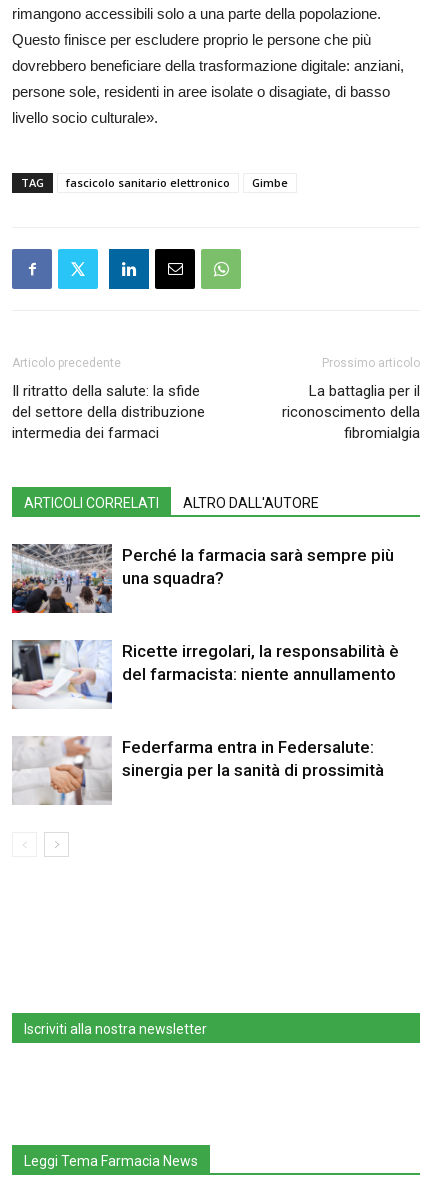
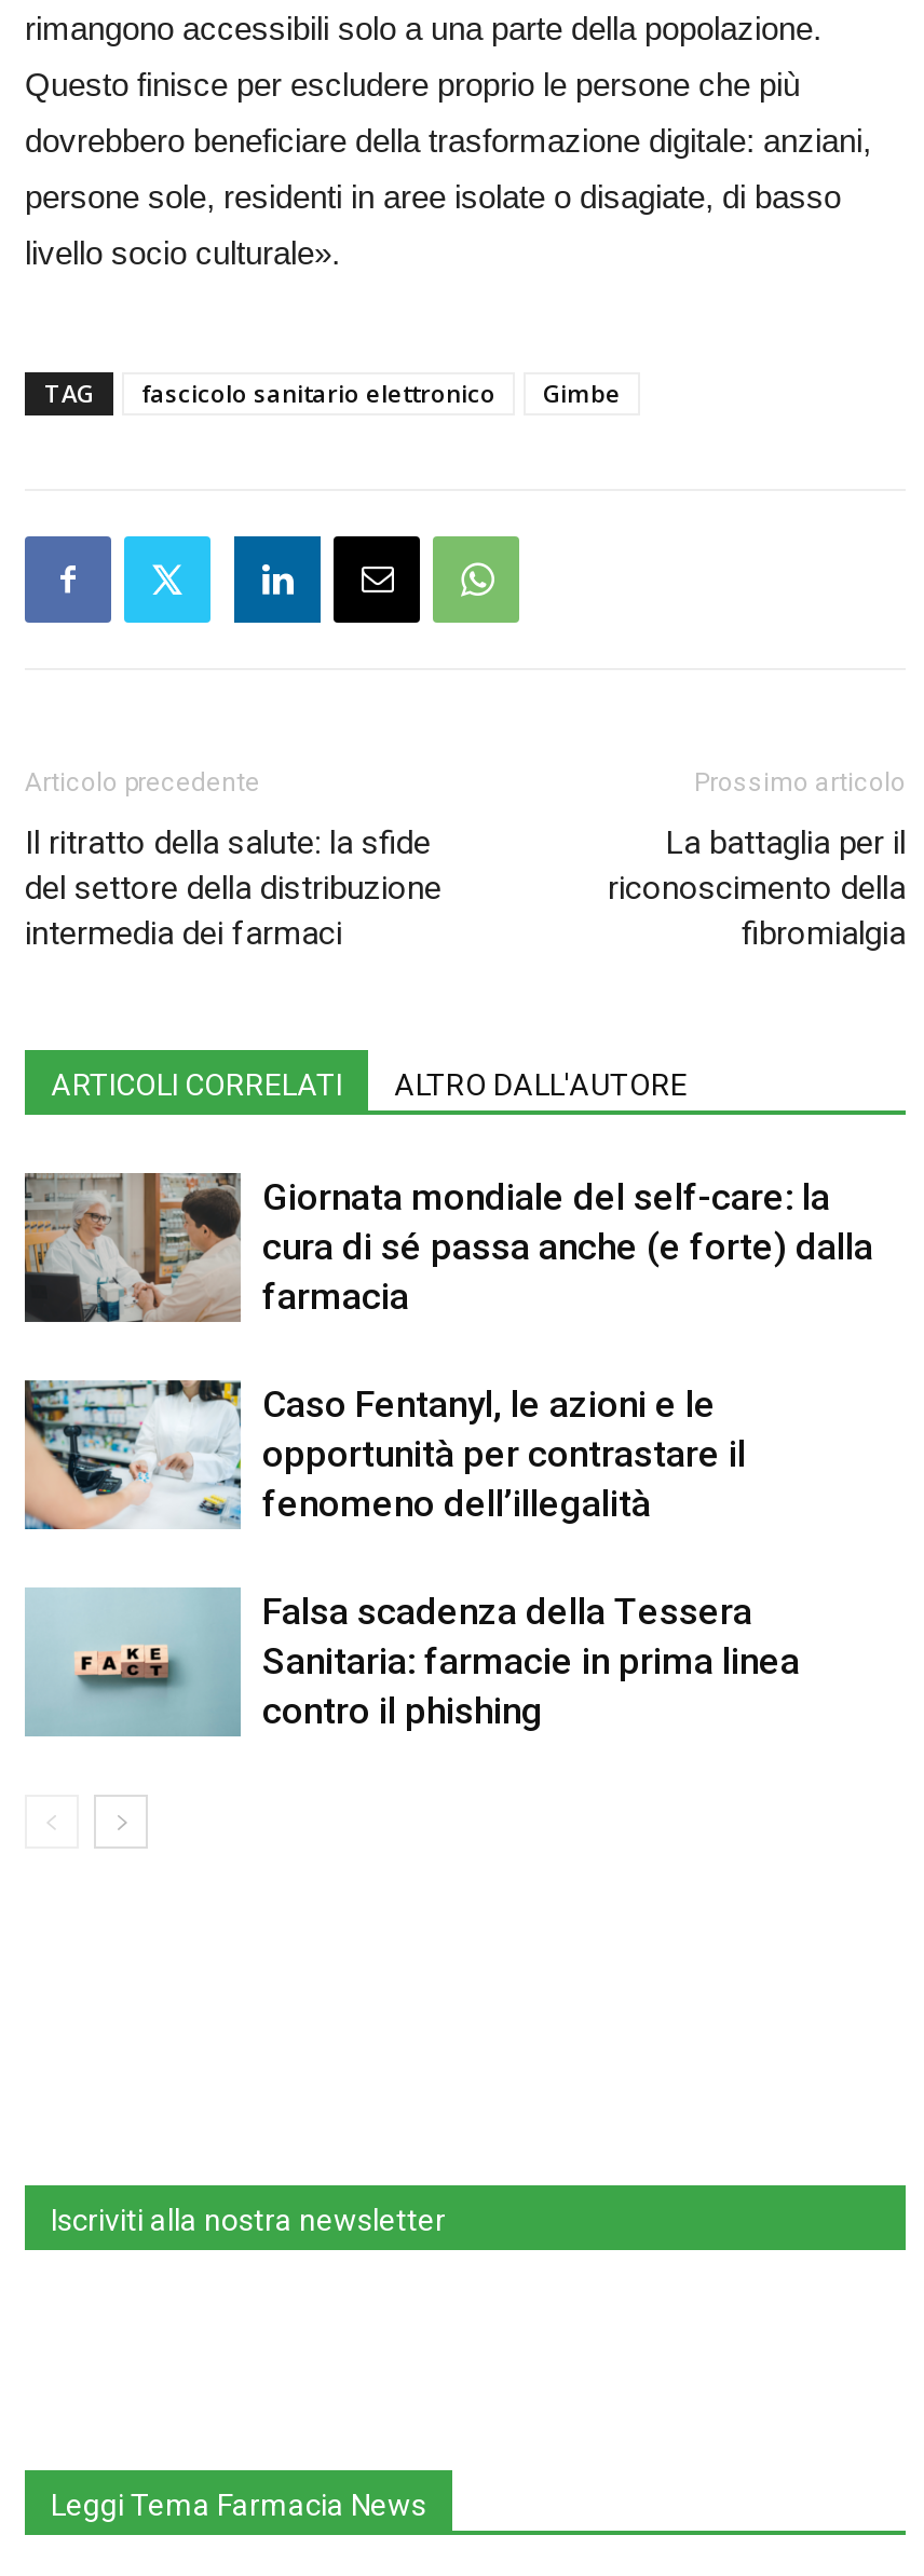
- [image]
- Perché la farmacia sarà sempre più
- una squadra?
+ [image]
+ Giornata mondiale del self-care: la
+ cura di sé passa anche (e forte) dalla
+ farmacia

- [image]
- Ricette irregolari, la responsabilità è
- del farmacista: niente annullamento
+ [image]
+ Caso Fentanyl, le azioni e le
+ opportunità per contrastare il
+ fenomeno dell’illegalità

- [image]
- Federfarma entra in Federsalute:
- sinergia per la sanità di prossimità
+ [image]
+ Falsa scadenza della Tessera
+ Sanitaria: farmacie in prima linea
+ contro il phishing
